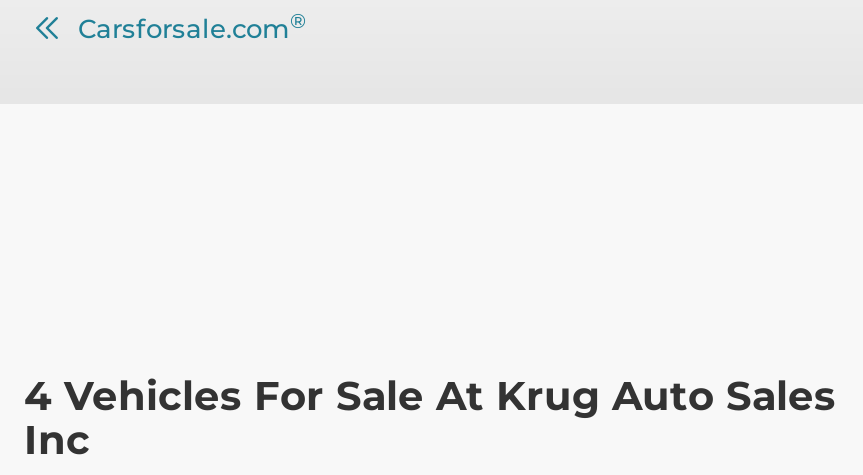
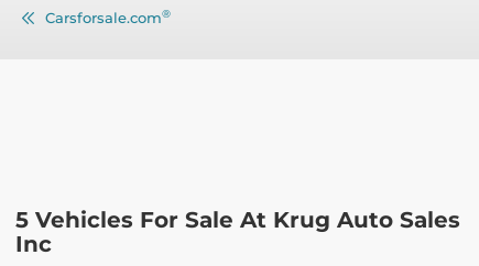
- 4 Vehicles For Sale At Krug Auto Sales
+ 5 Vehicles For Sale At Krug Auto Sales
